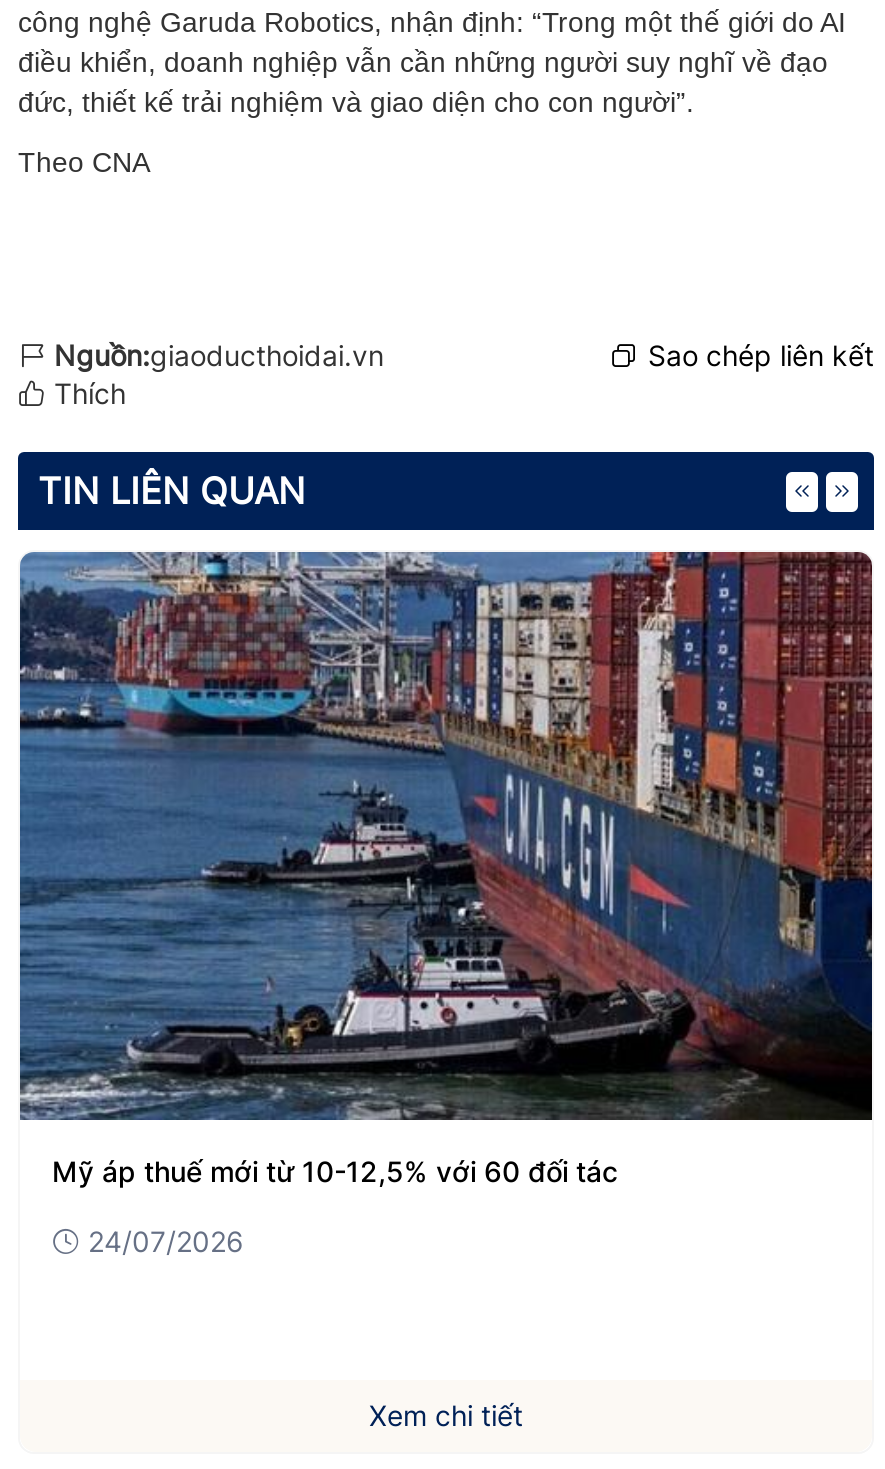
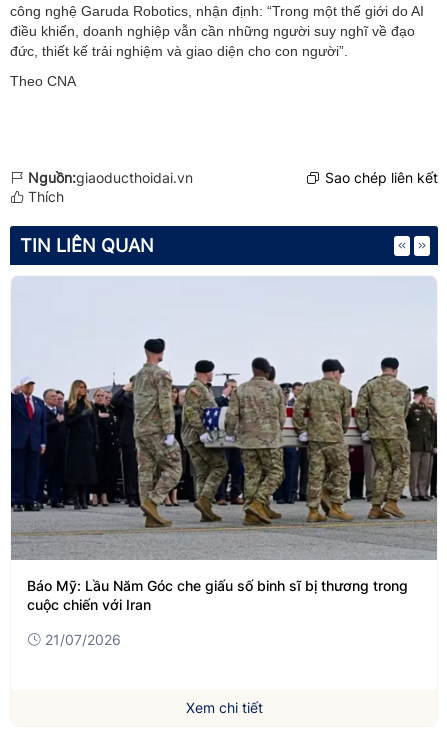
- [image]
- Mỹ áp thuế mới từ 10-12,5% với 60 đối tác
+ [image]
+ Báo Mỹ: Lầu Năm Góc che giấu số binh sĩ bị thương trong
+ cuộc chiến với Iran

- 24/07/2026
+ 21/07/2026
